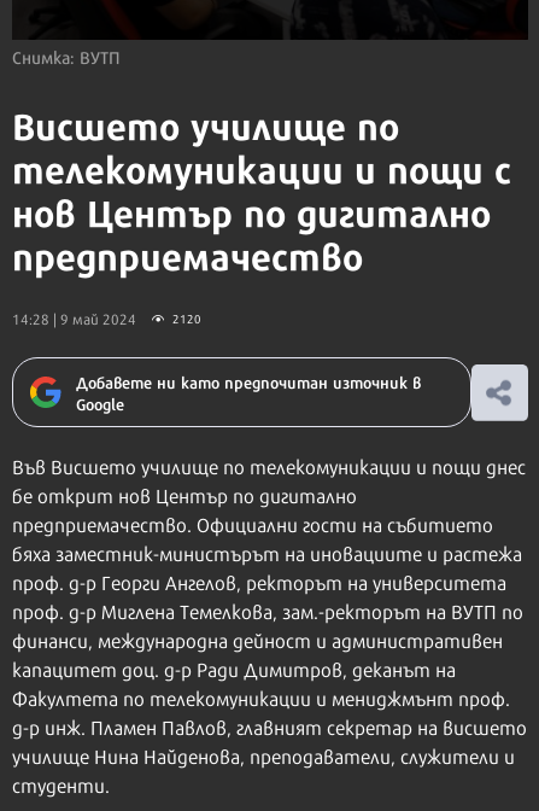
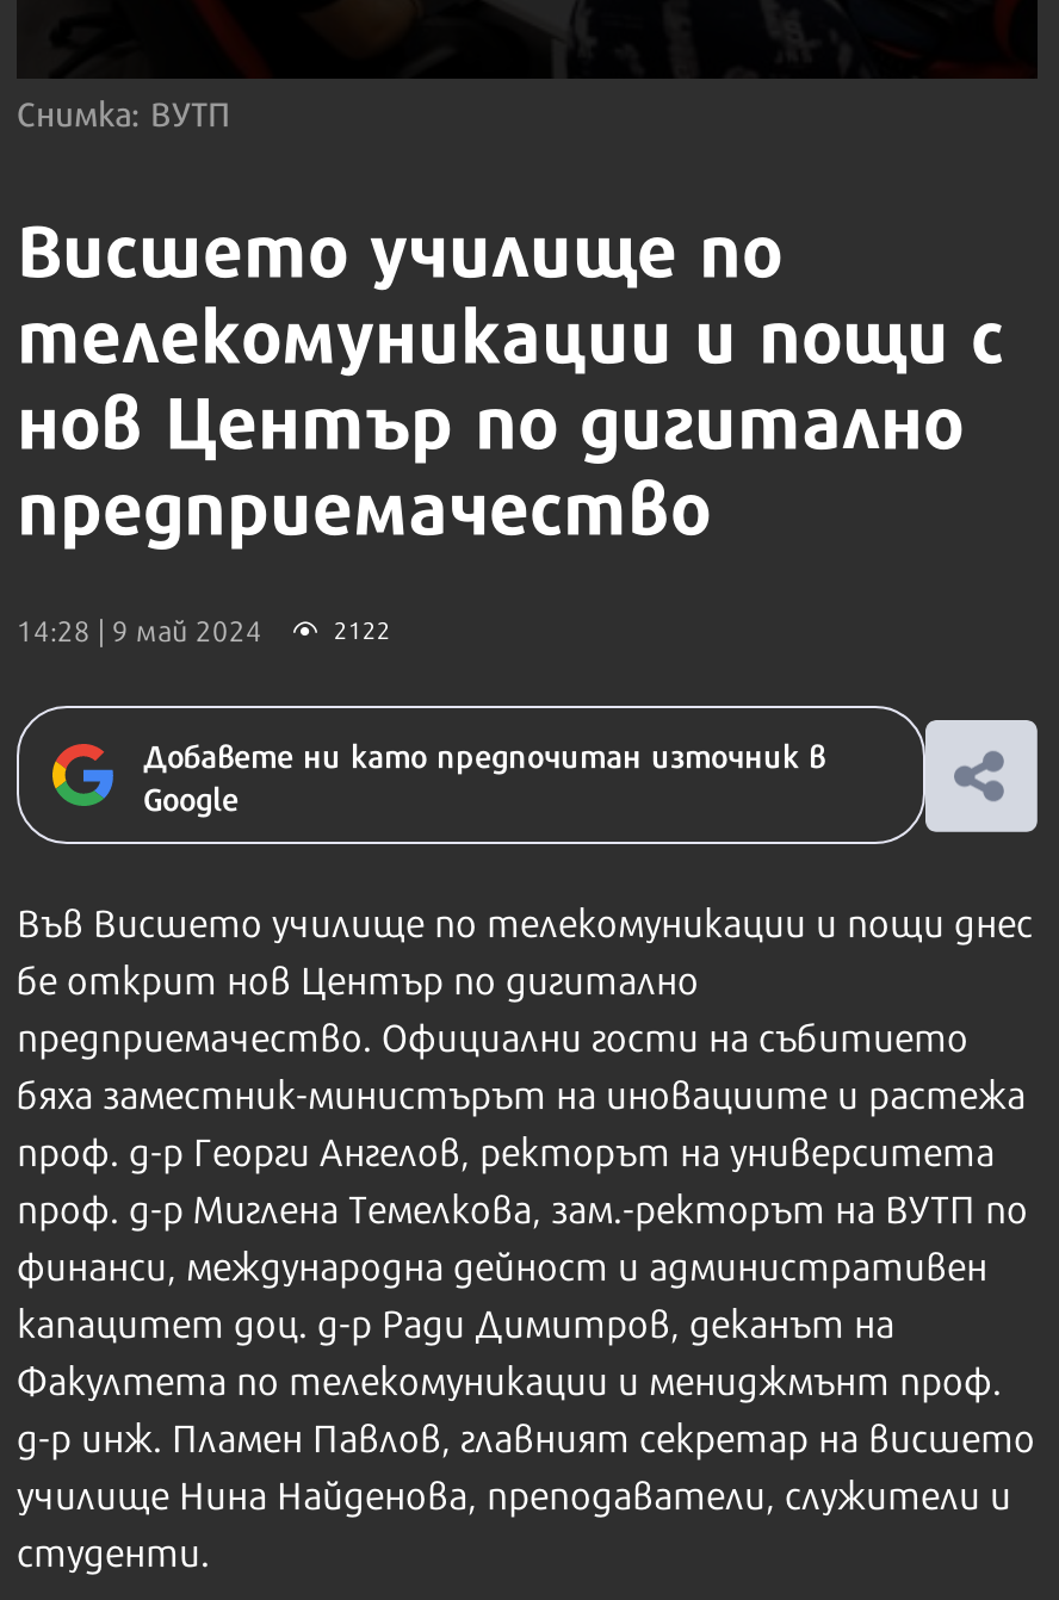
- 2120
+ 2122
